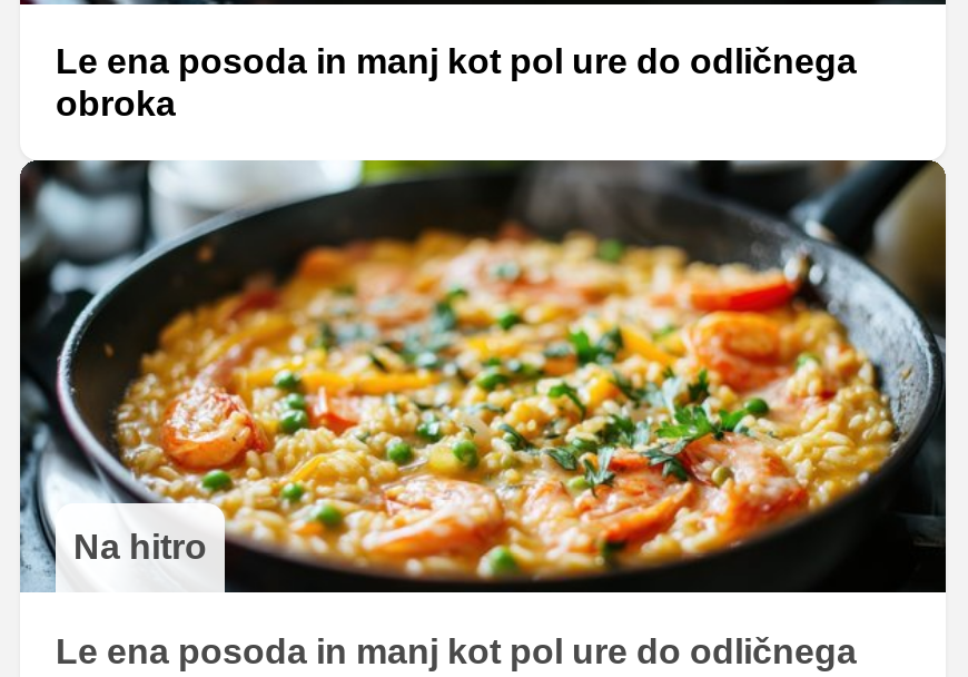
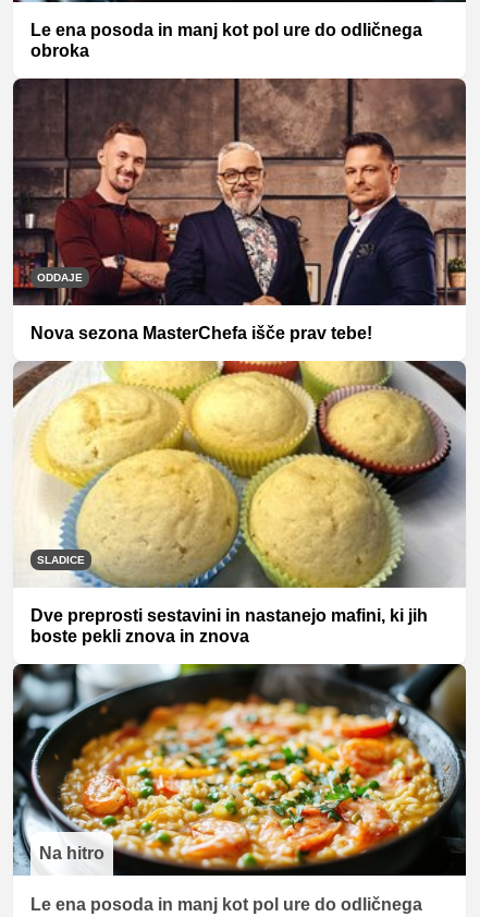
+ [image]
+ ODDAJE
+ Nova sezona MasterChefa išče prav tebe!

+ [image]
+ SLADICE
+ Dve preprosti sestavini in nastanejo mafini, ki jih
+ boste pekli znova in znova
